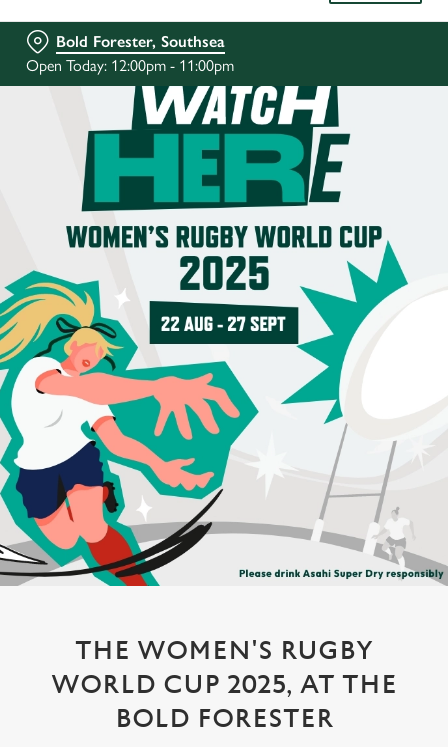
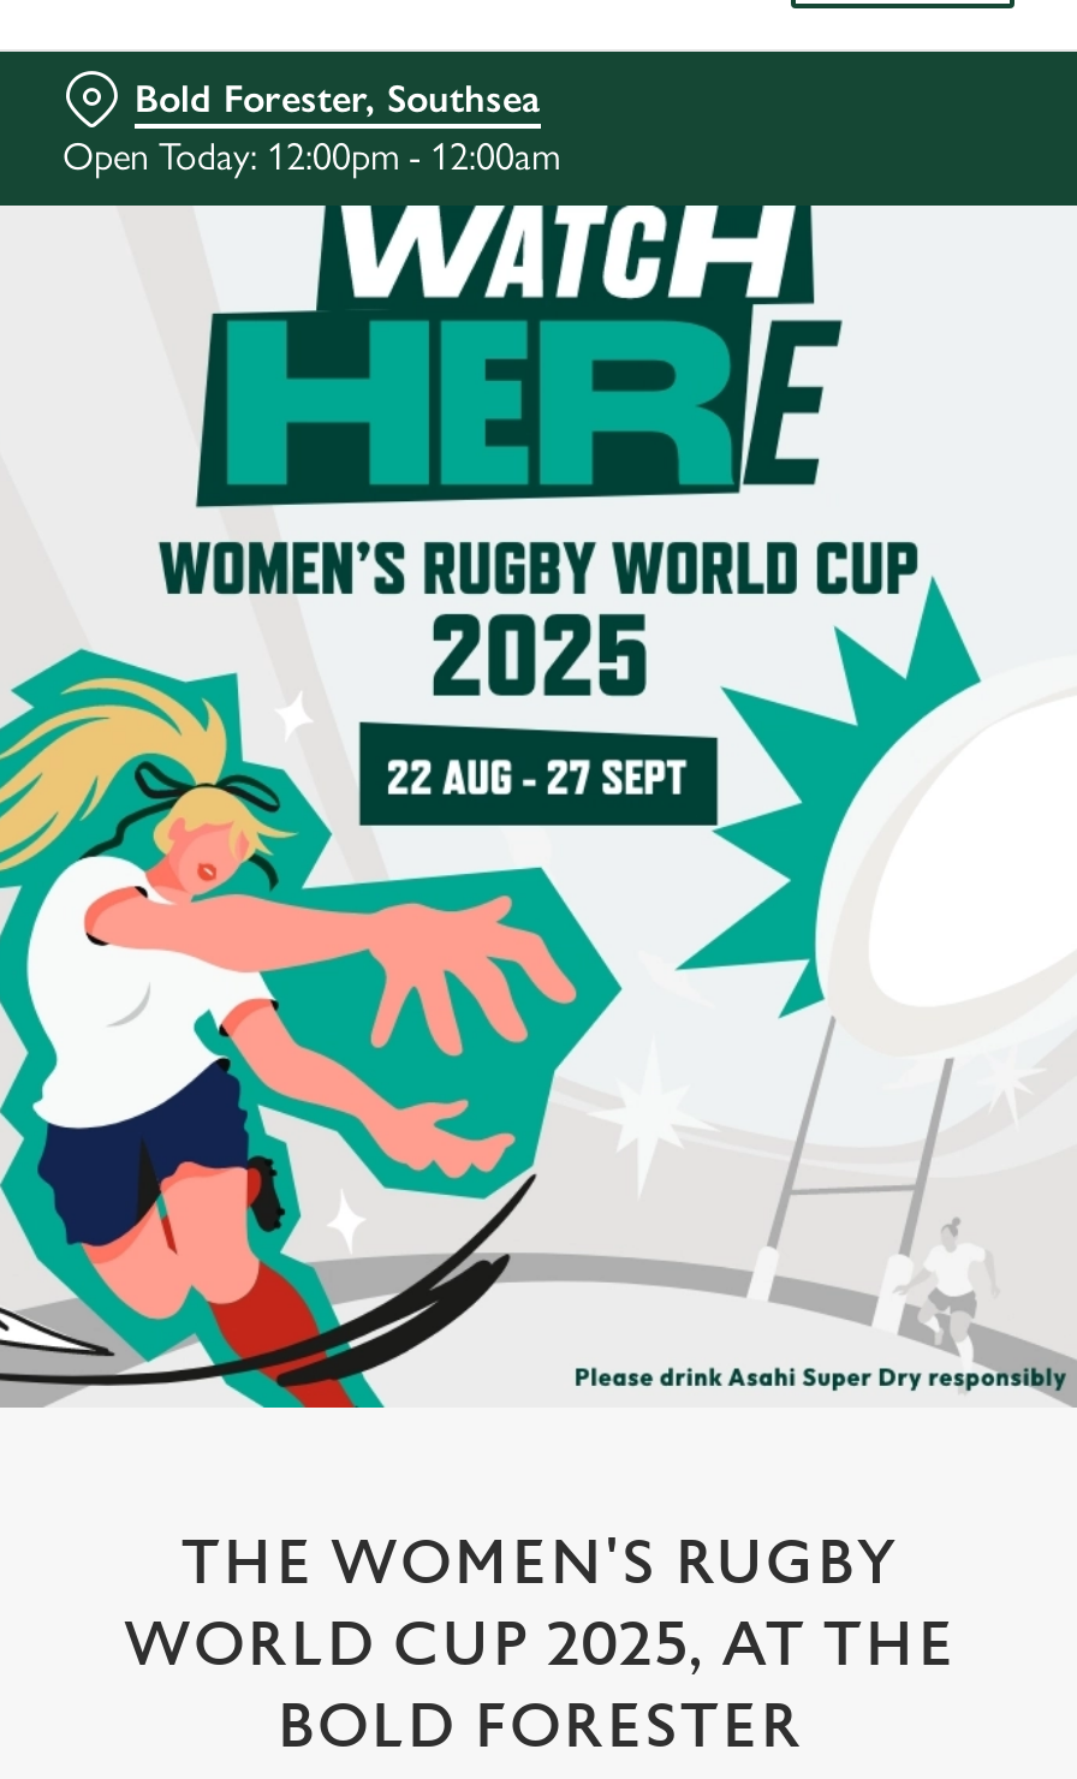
- Open Today: 12:00pm - 11:00pm
+ Open Today: 12:00pm - 12:00am
